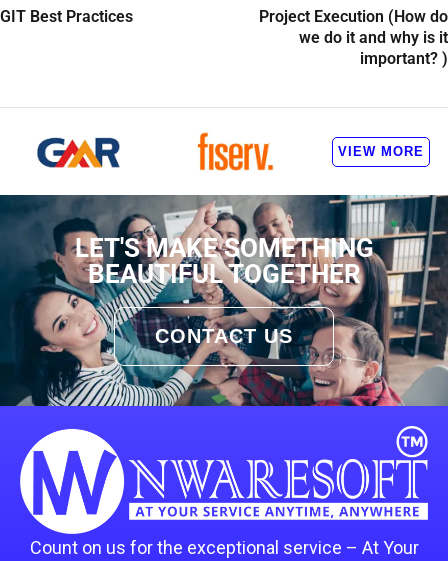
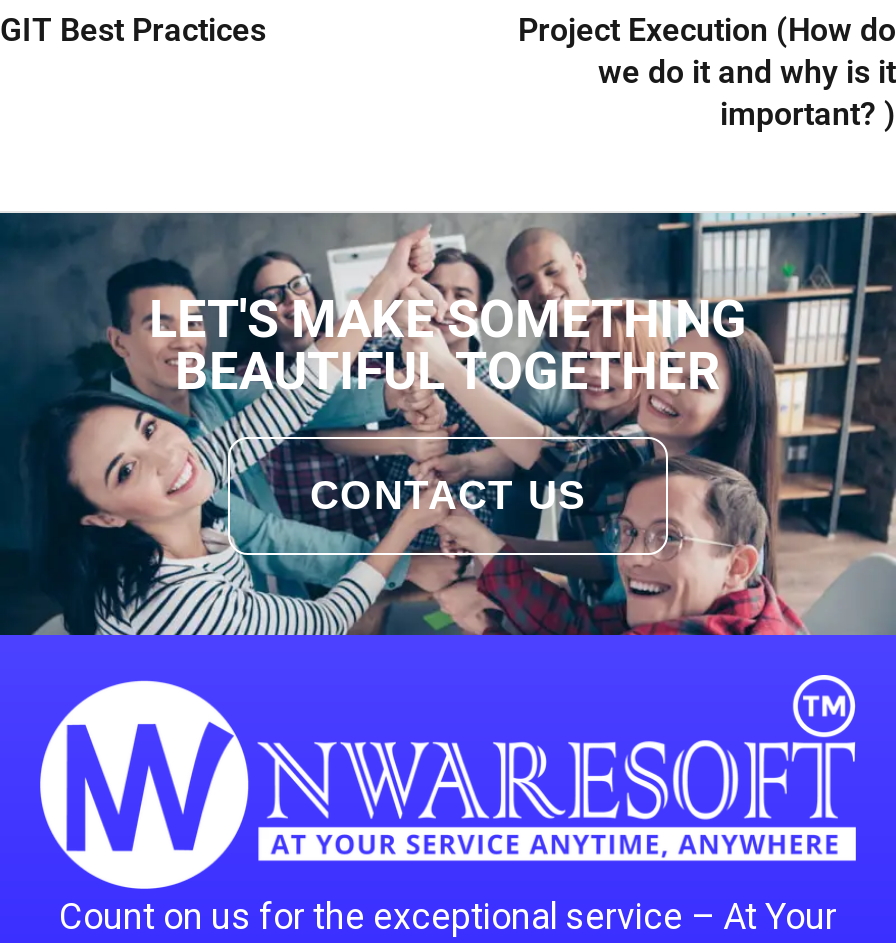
- [image]

- [image]

- VIEW MORE
